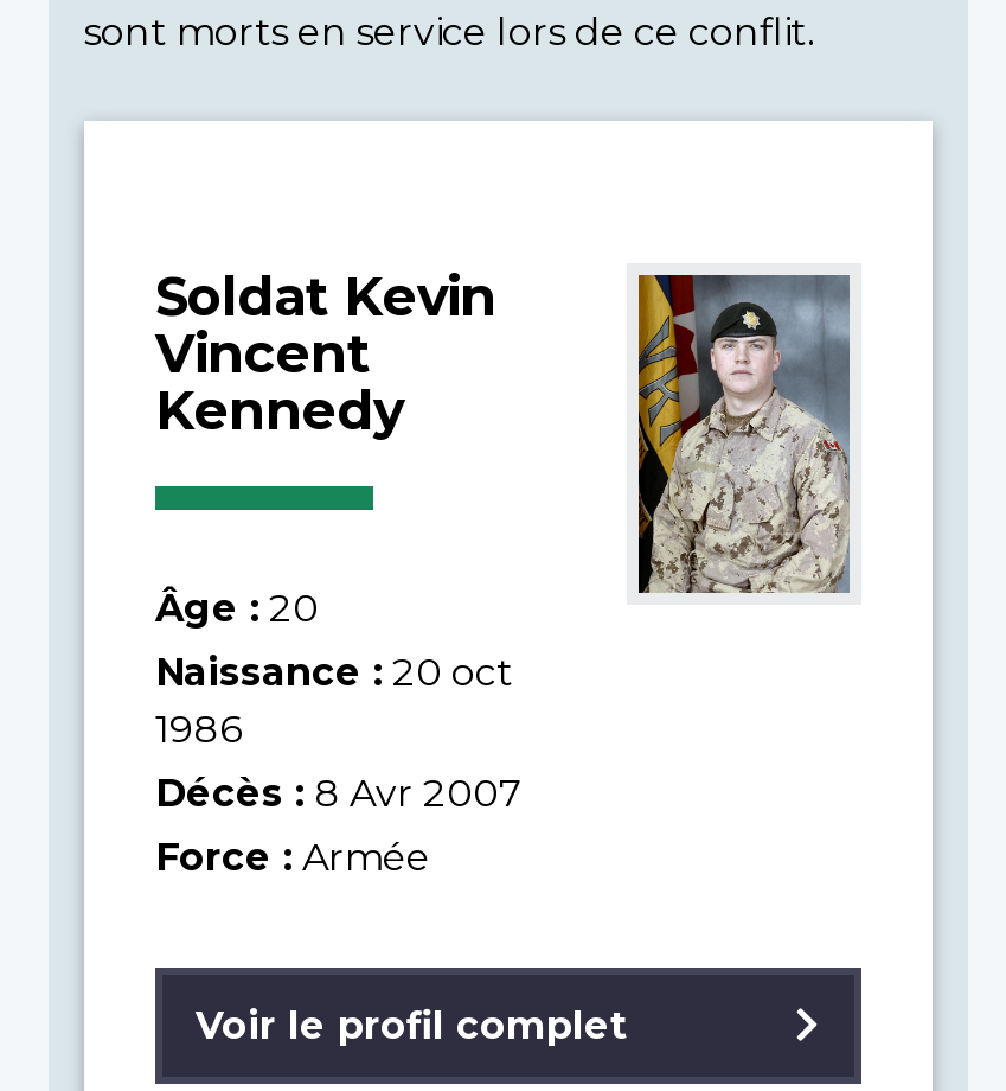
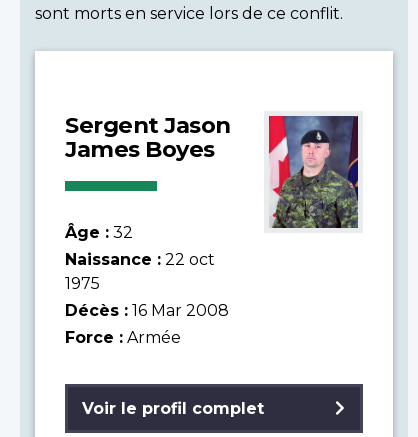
- Soldat Kevin
- Vincent
- Kennedy
+ Sergent Jason
+ James Boyes

- [image]
+ [image]

- Âge : 20
- Naissance : 20 oct
- 1986
- Décès : 8 Avr 2007
+ Âge : 32
+ Naissance : 22 oct
+ 1975
+ Décès : 16 Mar 2008
